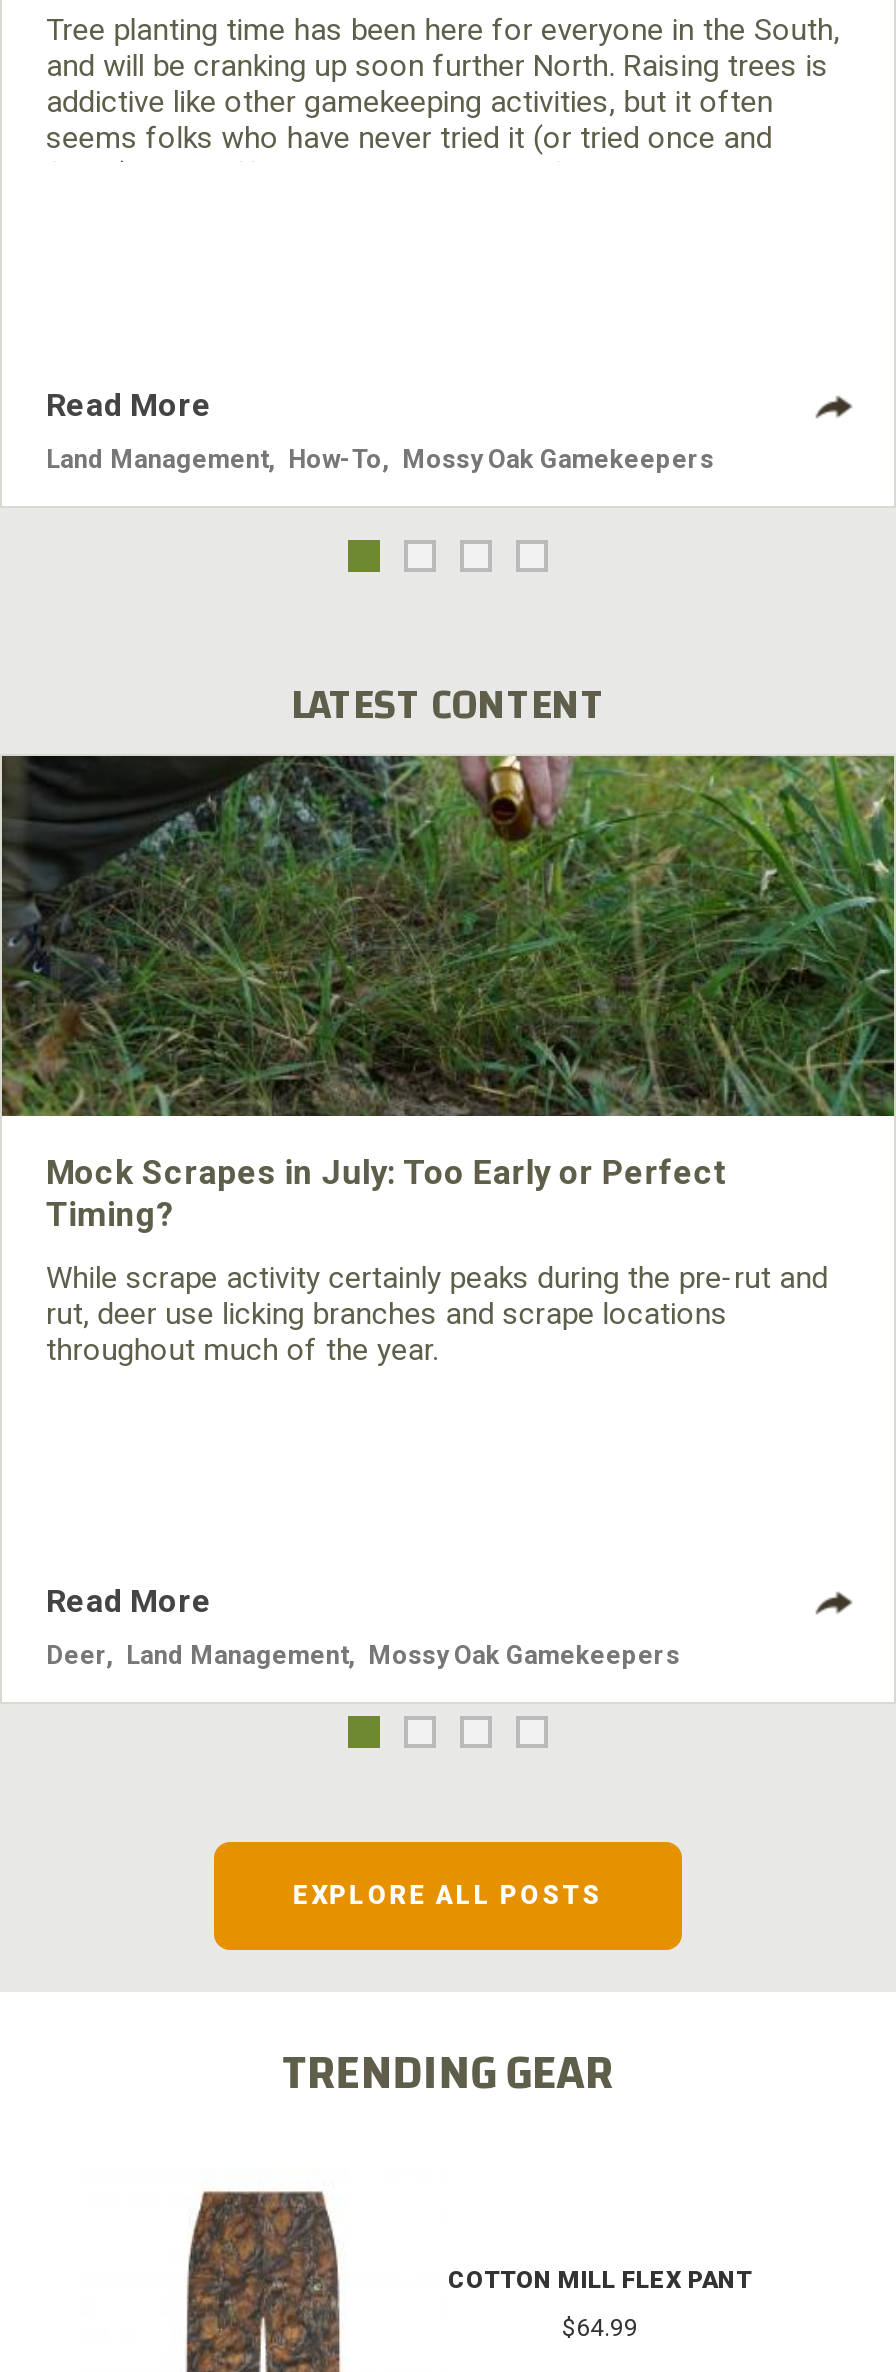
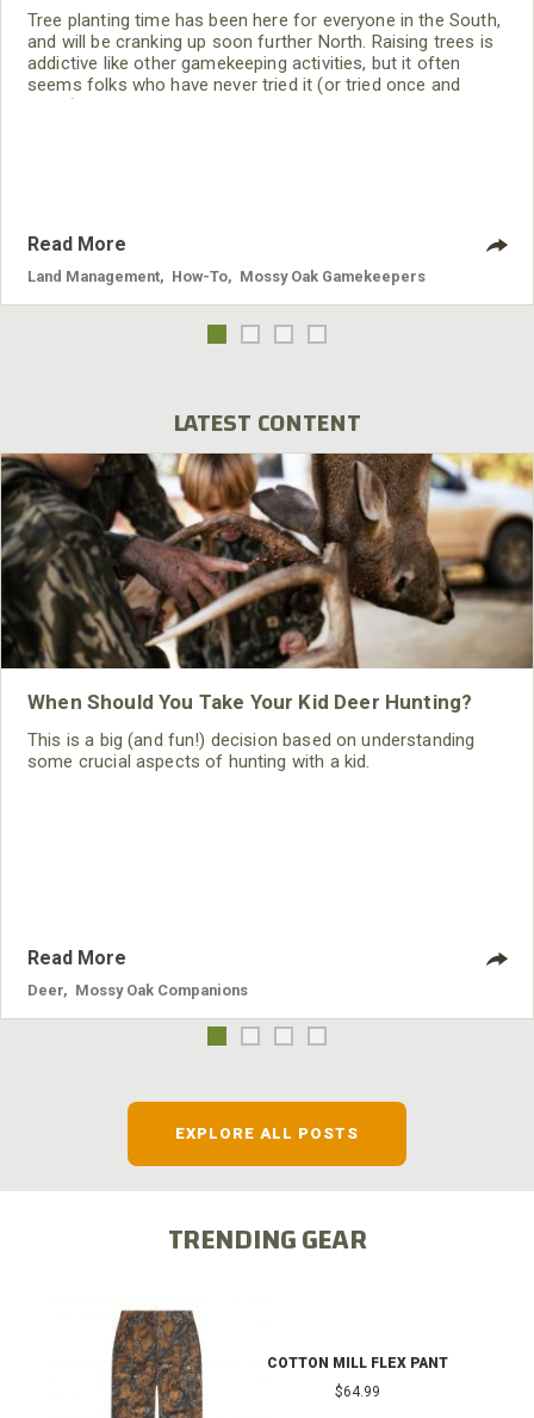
- [image]
- Mock Scrapes in July: Too Early or Perfect
- Timing?
+ [image]
+ When Should You Take Your Kid Deer Hunting?

- While scrape activity certainly peaks during the pre-rut and
- rut, deer use licking branches and scrape locations
- throughout much of the year.
+ This is a big (and fun!) decision based on understanding
+ some crucial aspects of hunting with a kid.

- Deer , Land Management , Mossy Oak Gamekeepers
+ Deer , Mossy Oak Companions
